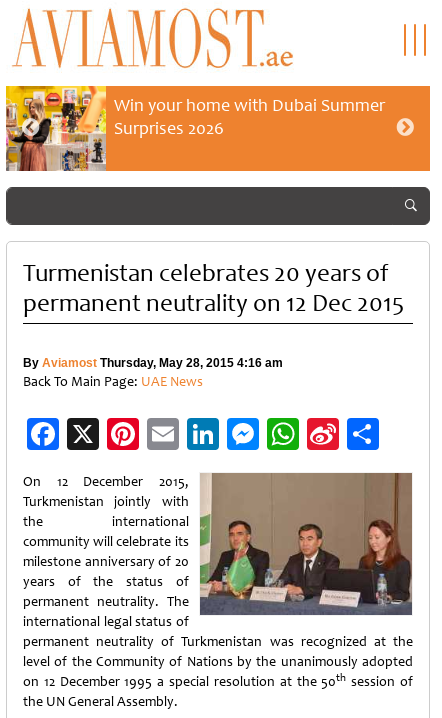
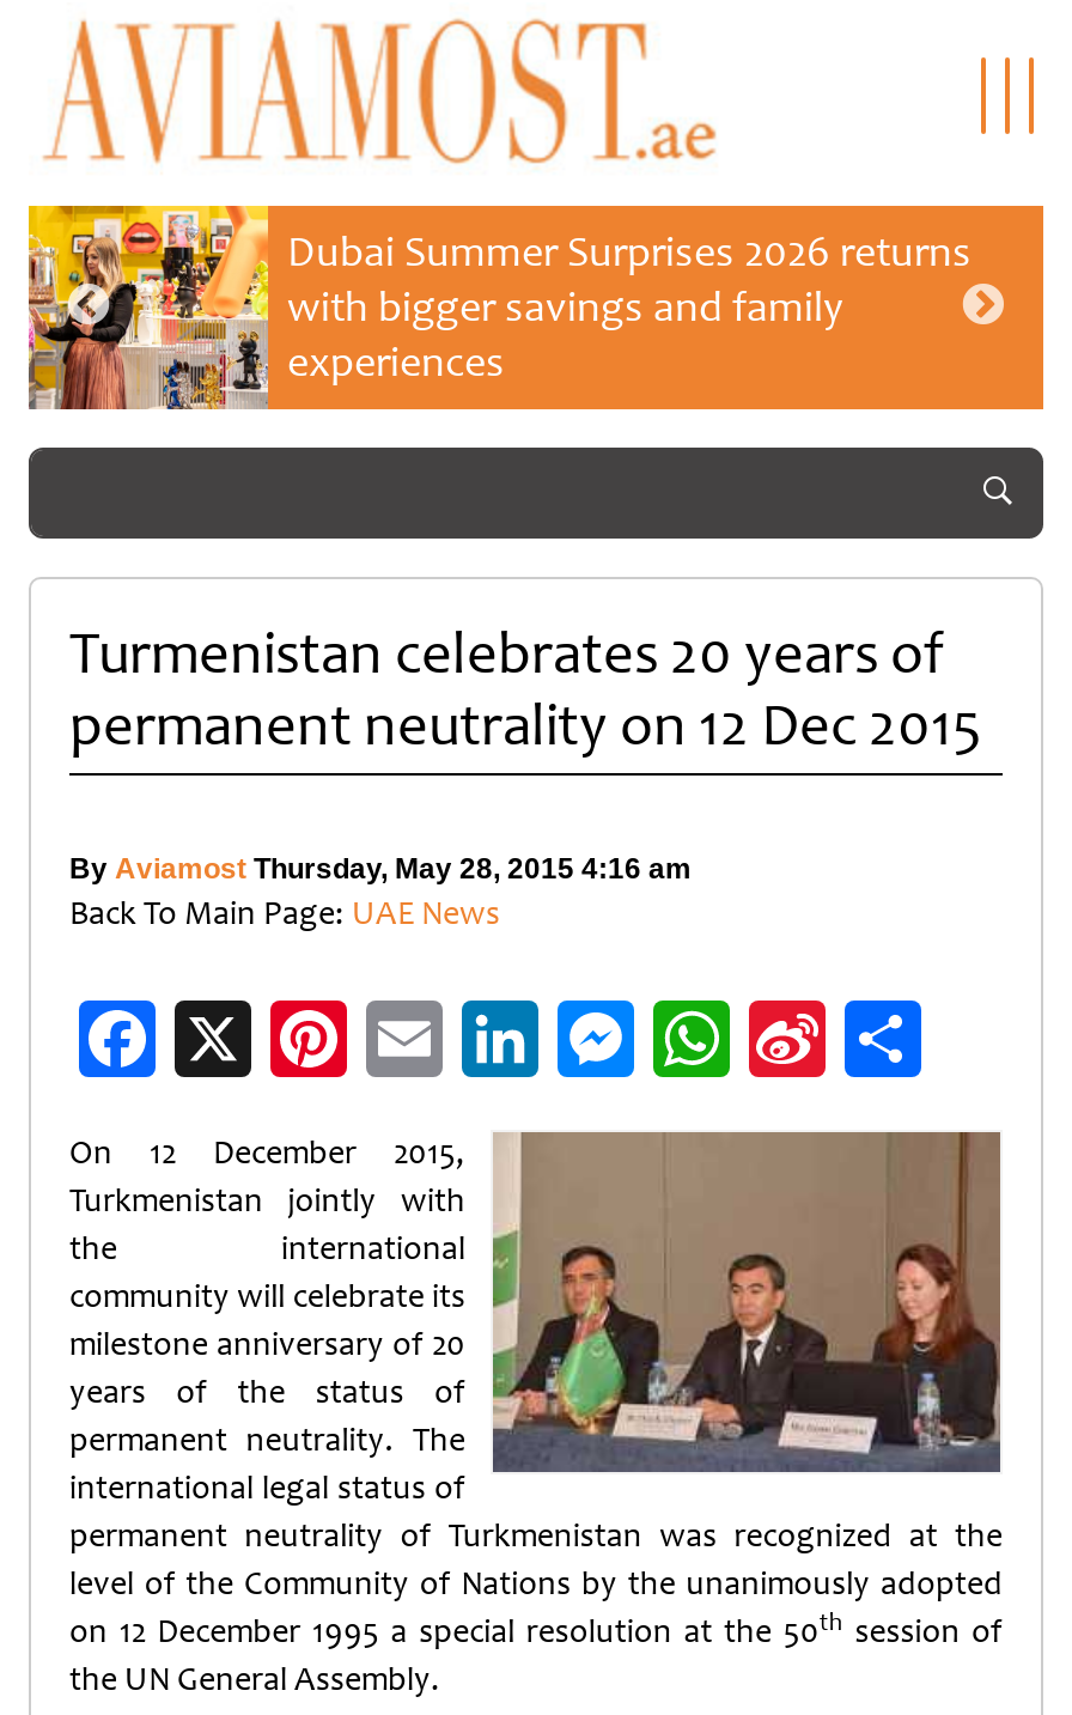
- Win your home with Dubai Summer
- Surprises 2026
+ Dubai Summer Surprises 2026 returns
+ with bigger savings and family
+ experiences
